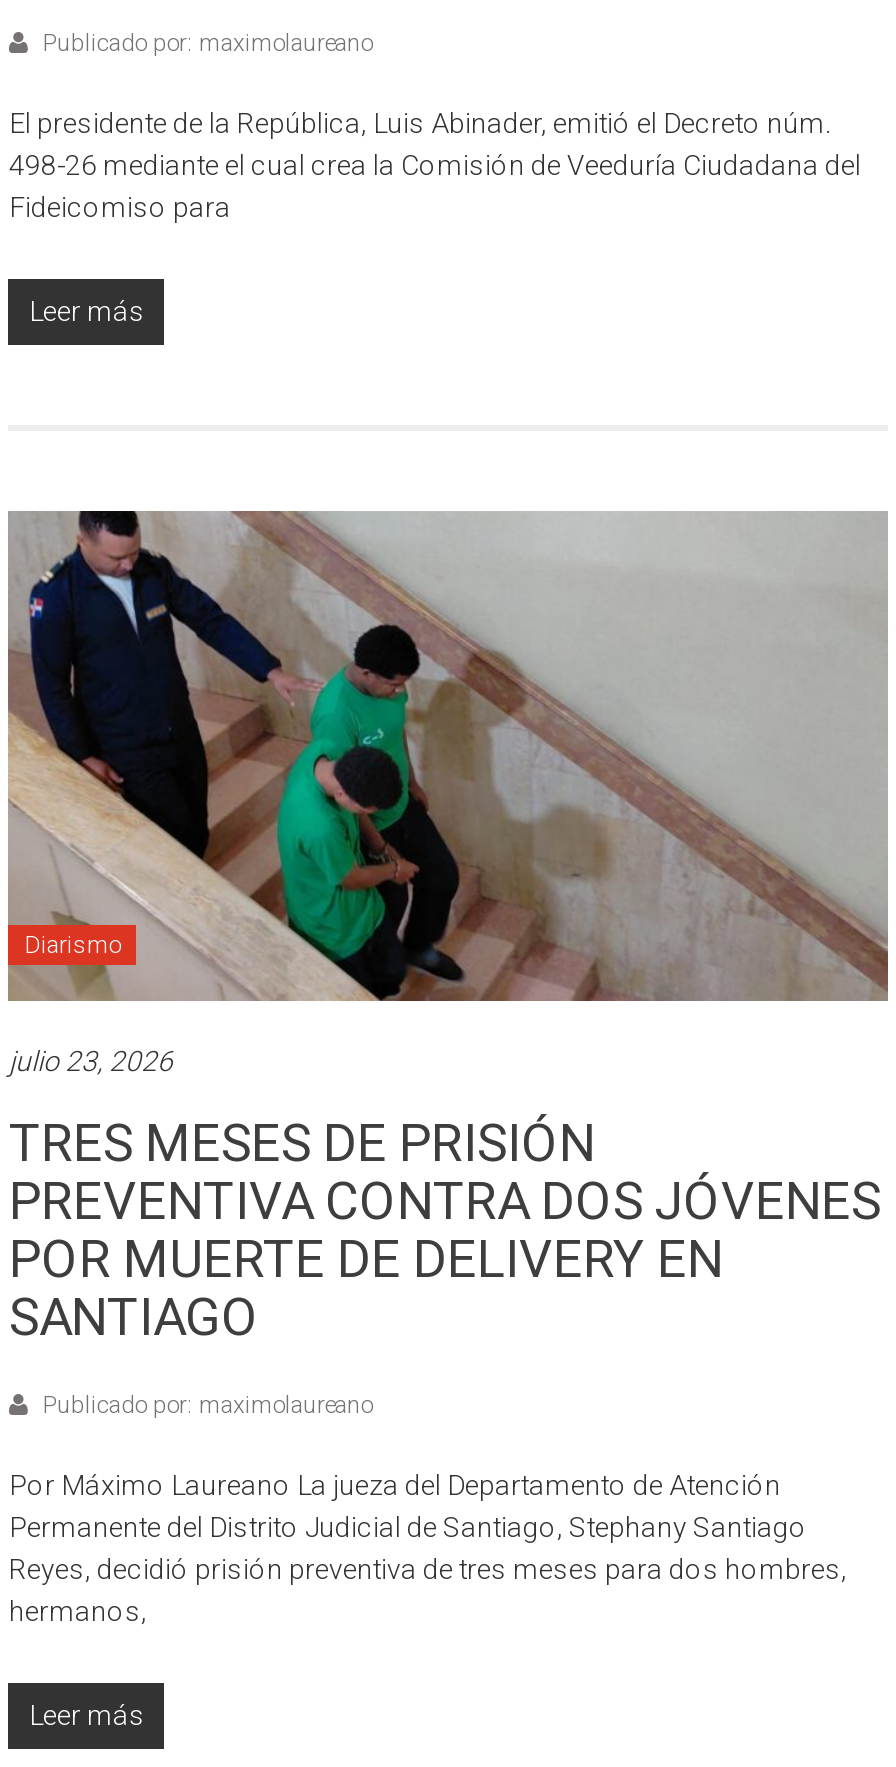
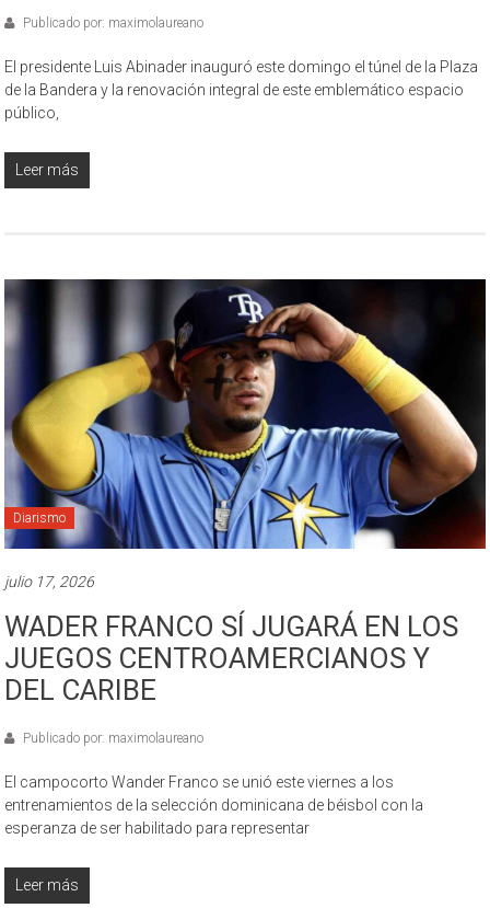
- El presidente de la República, Luis Abinader, emitió el Decreto núm.
- 498-26 mediante el cual crea la Comisión de Veeduría Ciudadana del
- Fideicomiso para
+ El presidente Luis Abinader inauguró este domingo el túnel de la Plaza
+ de la Bandera y la renovación integral de este emblemático espacio
+ público,

- [image]
- julio 23, 2026
+ [image]
+ julio 17, 2026

- TRES MESES DE PRISIÓN
- PREVENTIVA CONTRA DOS JÓVENES
- POR MUERTE DE DELIVERY EN
- SANTIAGO
+ WADER FRANCO SÍ JUGARÁ EN LOS
+ JUEGOS CENTROAMERCIANOS Y
+ DEL CARIBE

- Por Máximo Laureano La jueza del Departamento de Atención
- Permanente del Distrito Judicial de Santiago, Stephany Santiago
- Reyes, decidió prisión preventiva de tres meses para dos hombres,
- hermanos,
+ El campocorto Wander Franco se unió este viernes a los
+ entrenamientos de la selección dominicana de béisbol con la
+ esperanza de ser habilitado para representar
